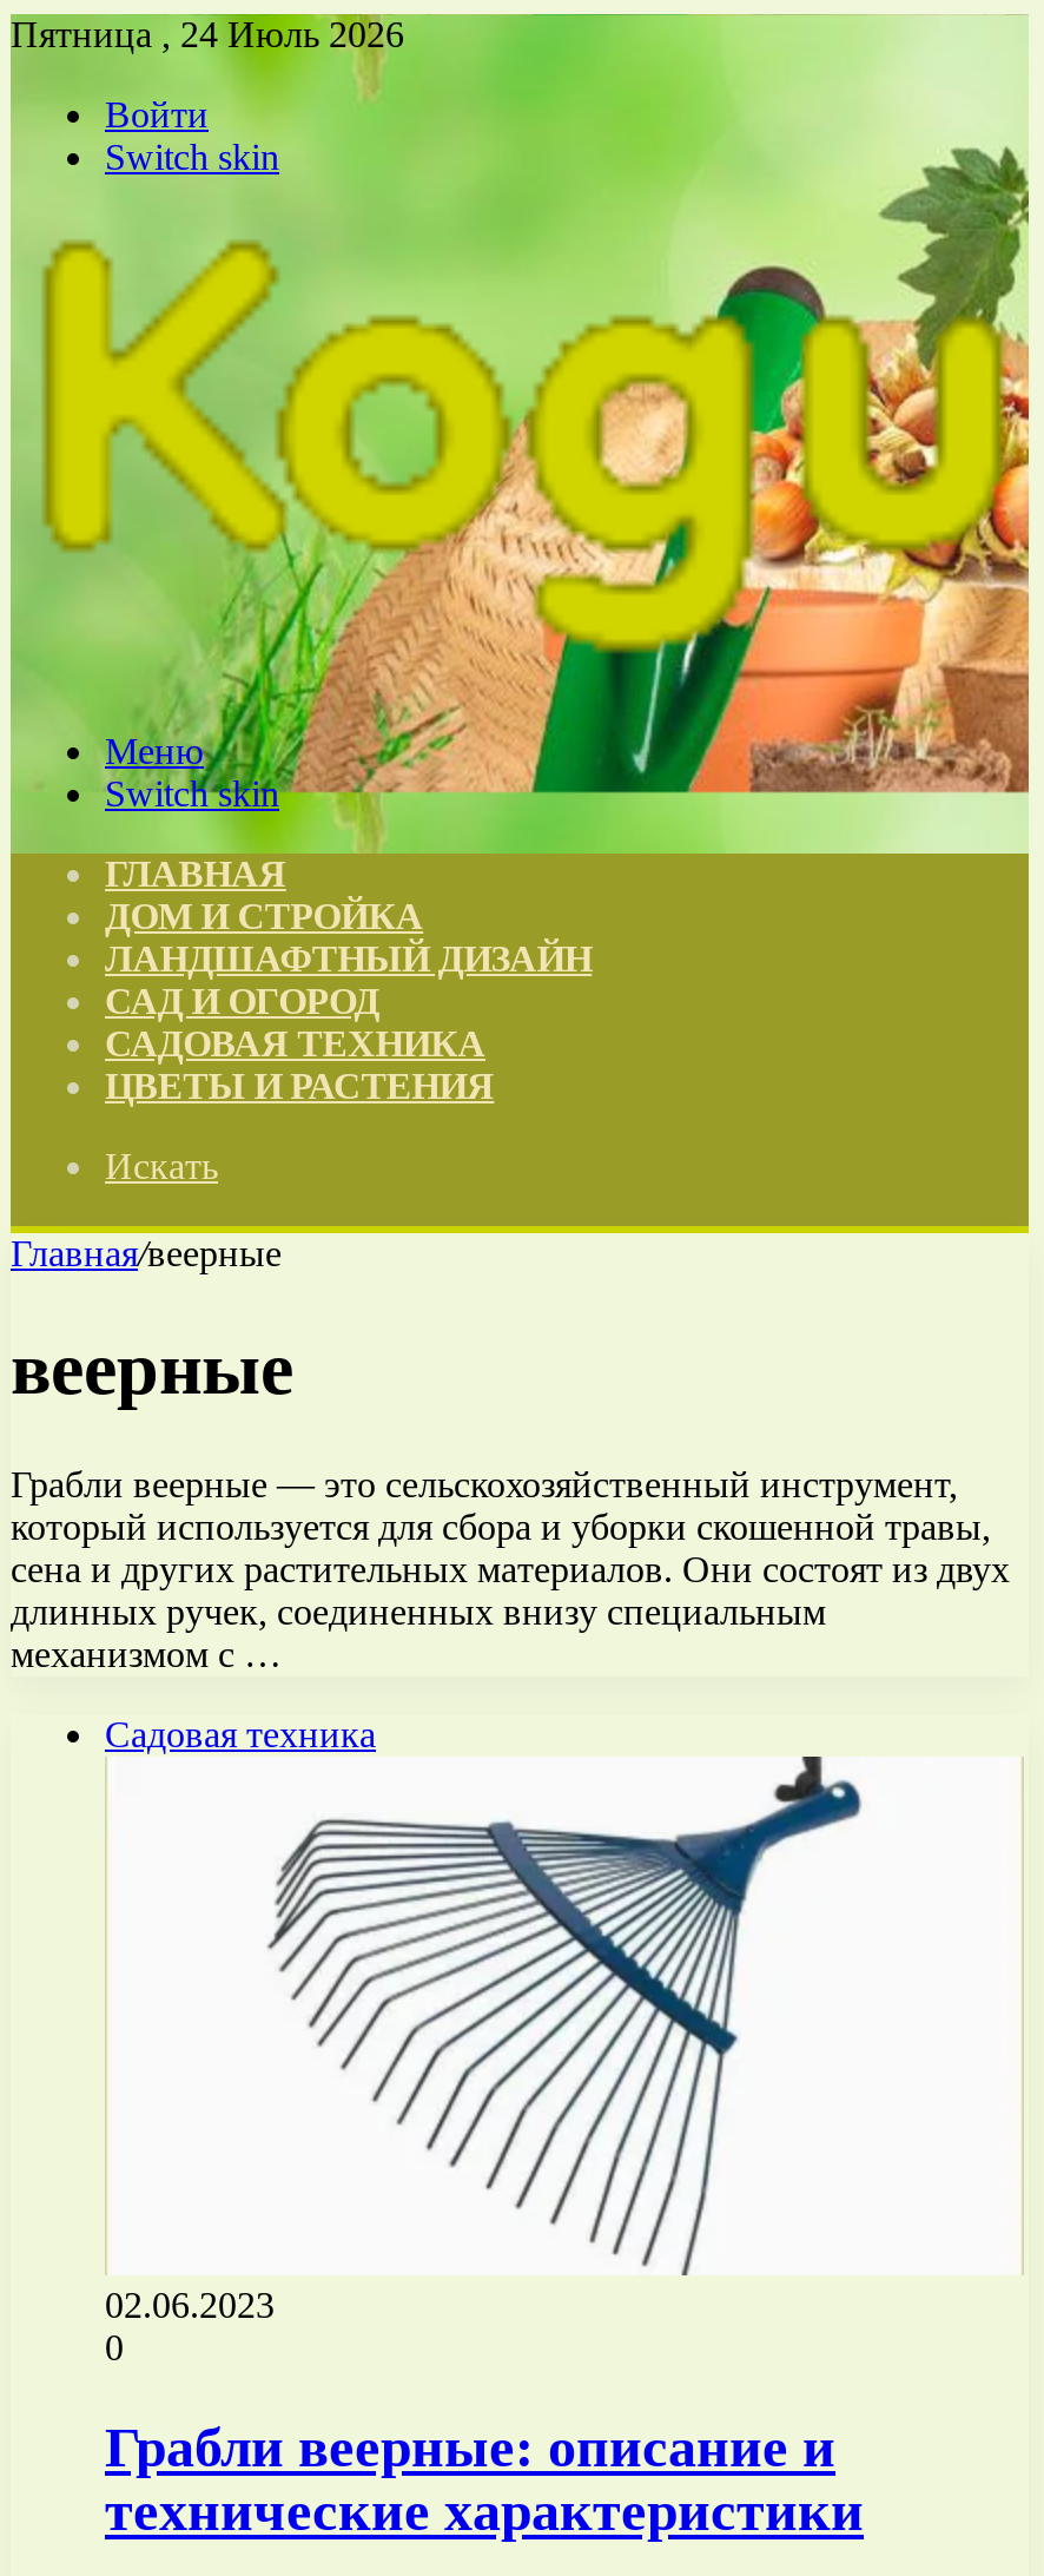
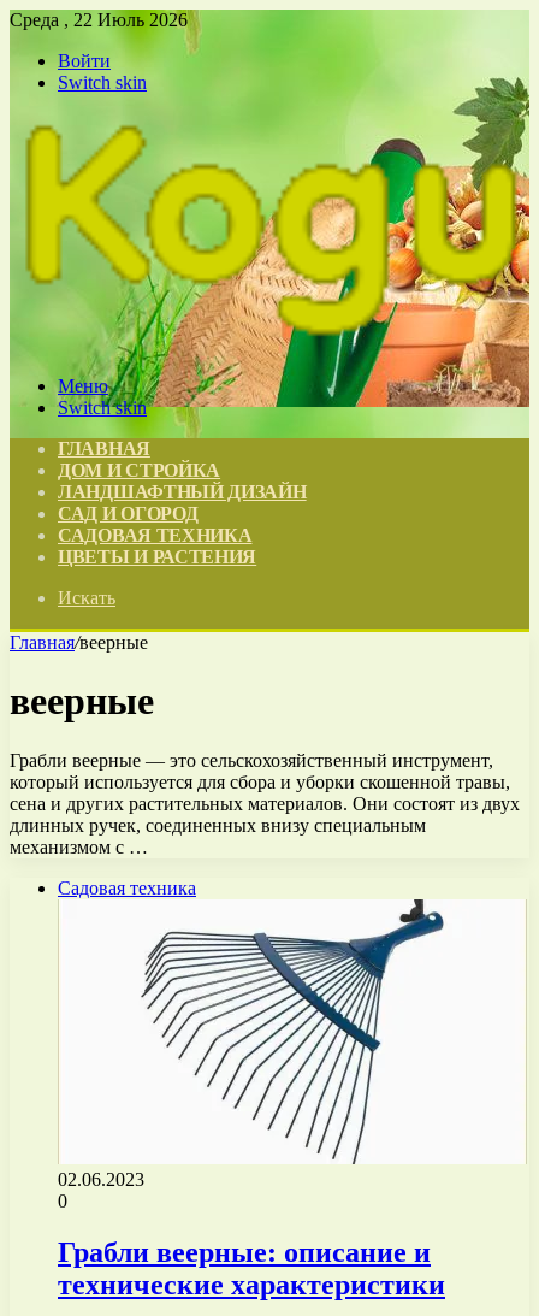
- Пятница , 24 Июль 2026
+ Среда , 22 Июль 2026
